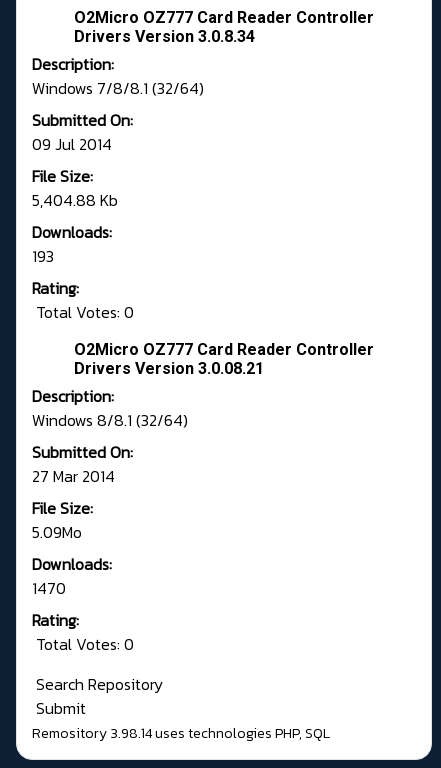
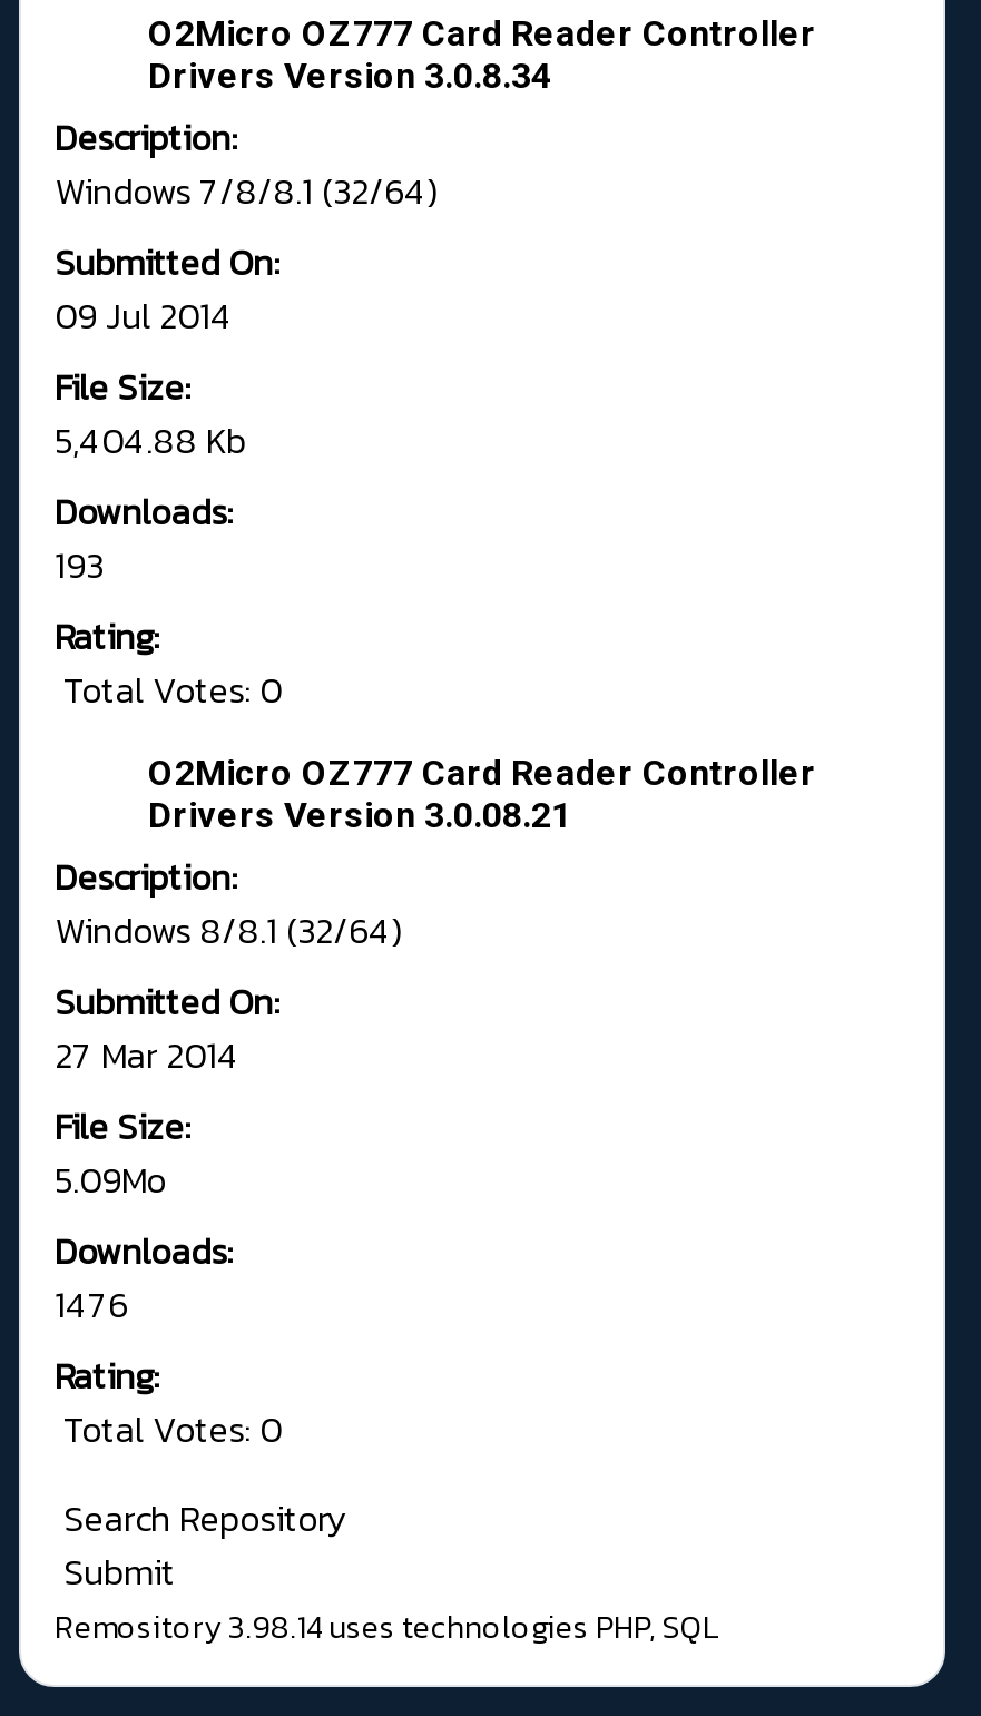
- 1470
+ 1476
